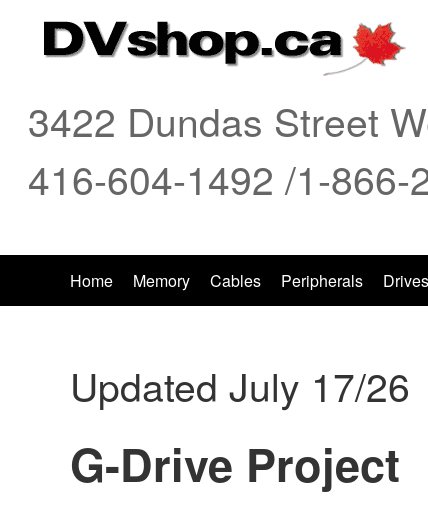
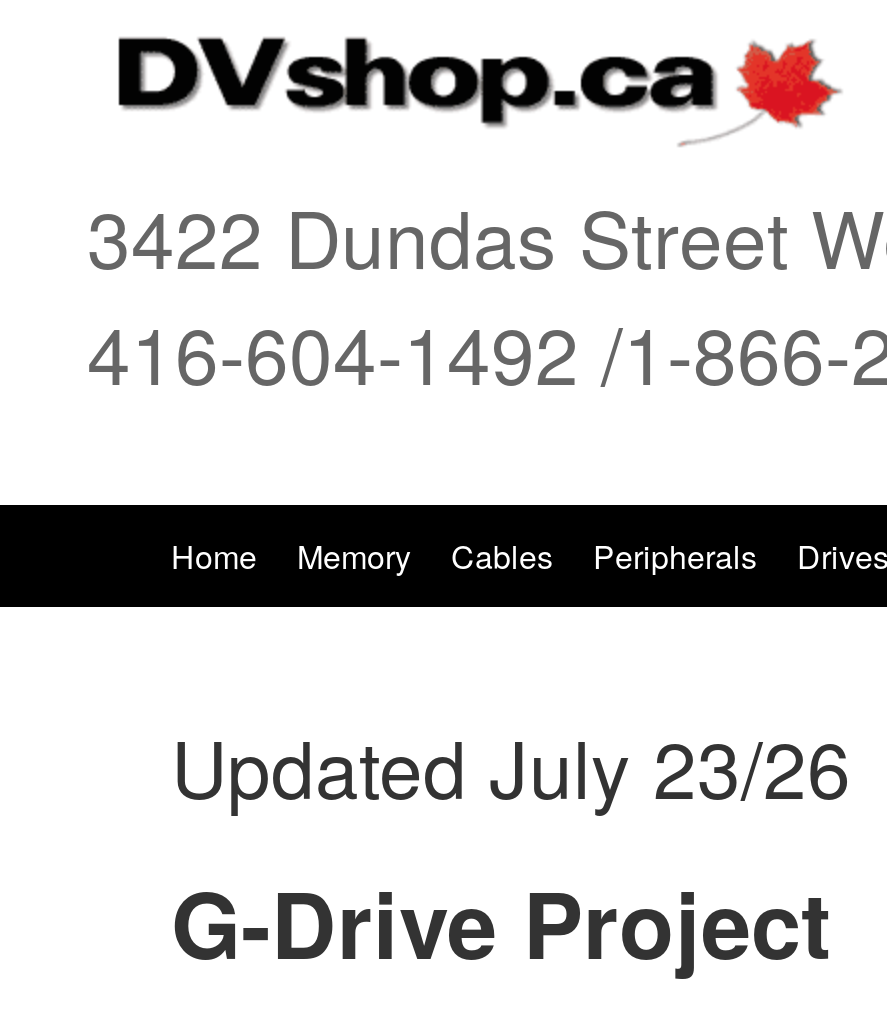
- Updated July 17/26
+ Updated July 23/26
